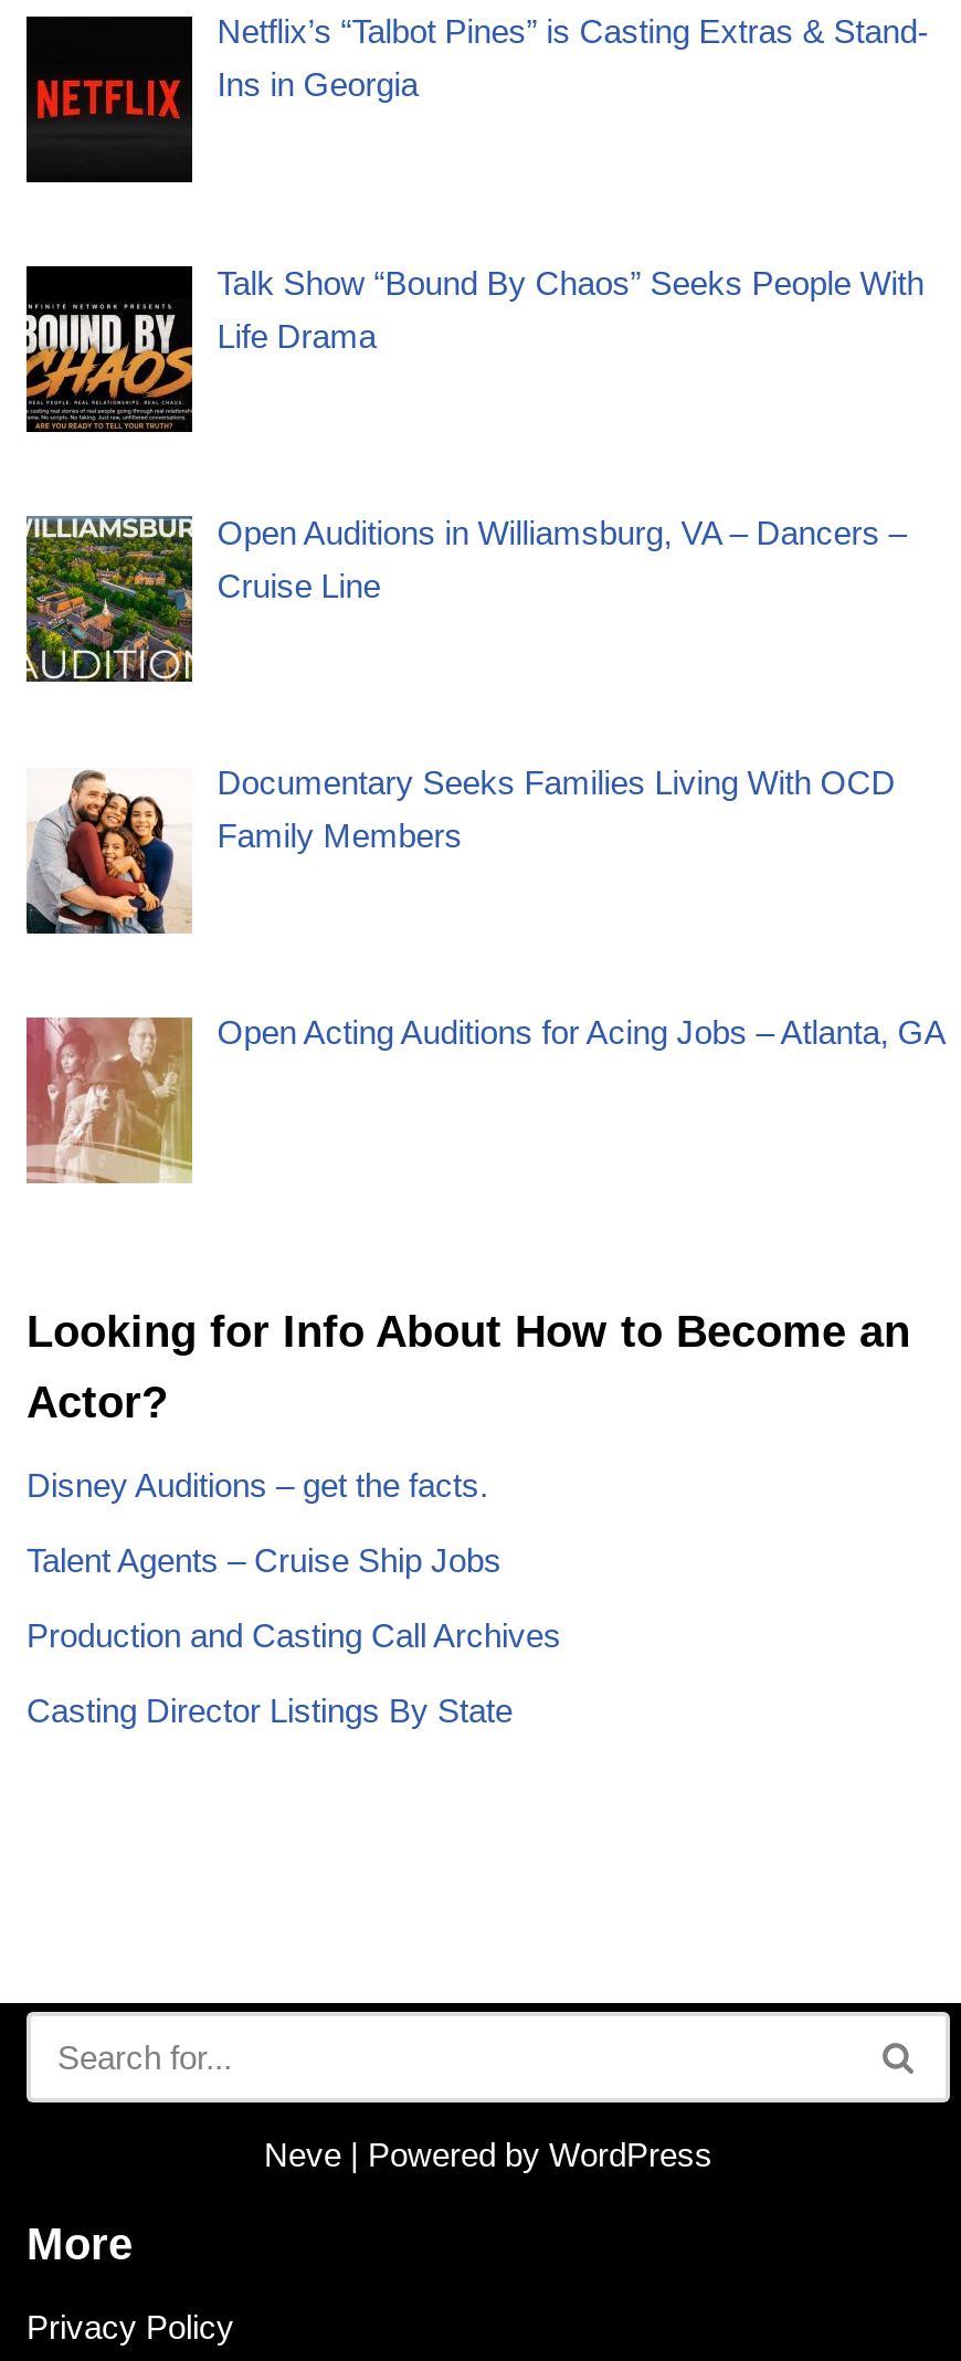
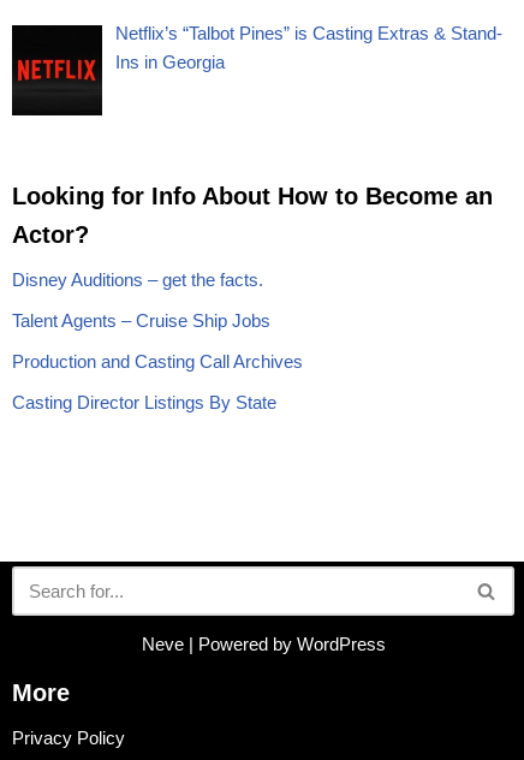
- [image]
- Talk Show “Bound By Chaos” Seeks People With
- Life Drama

- [image]
- Open Auditions in Williamsburg, VA – Dancers –
- Cruise Line

- [image]
- Documentary Seeks Families Living With OCD
- Family Members

- [image]
- Open Acting Auditions for Acing Jobs – Atlanta, GA
